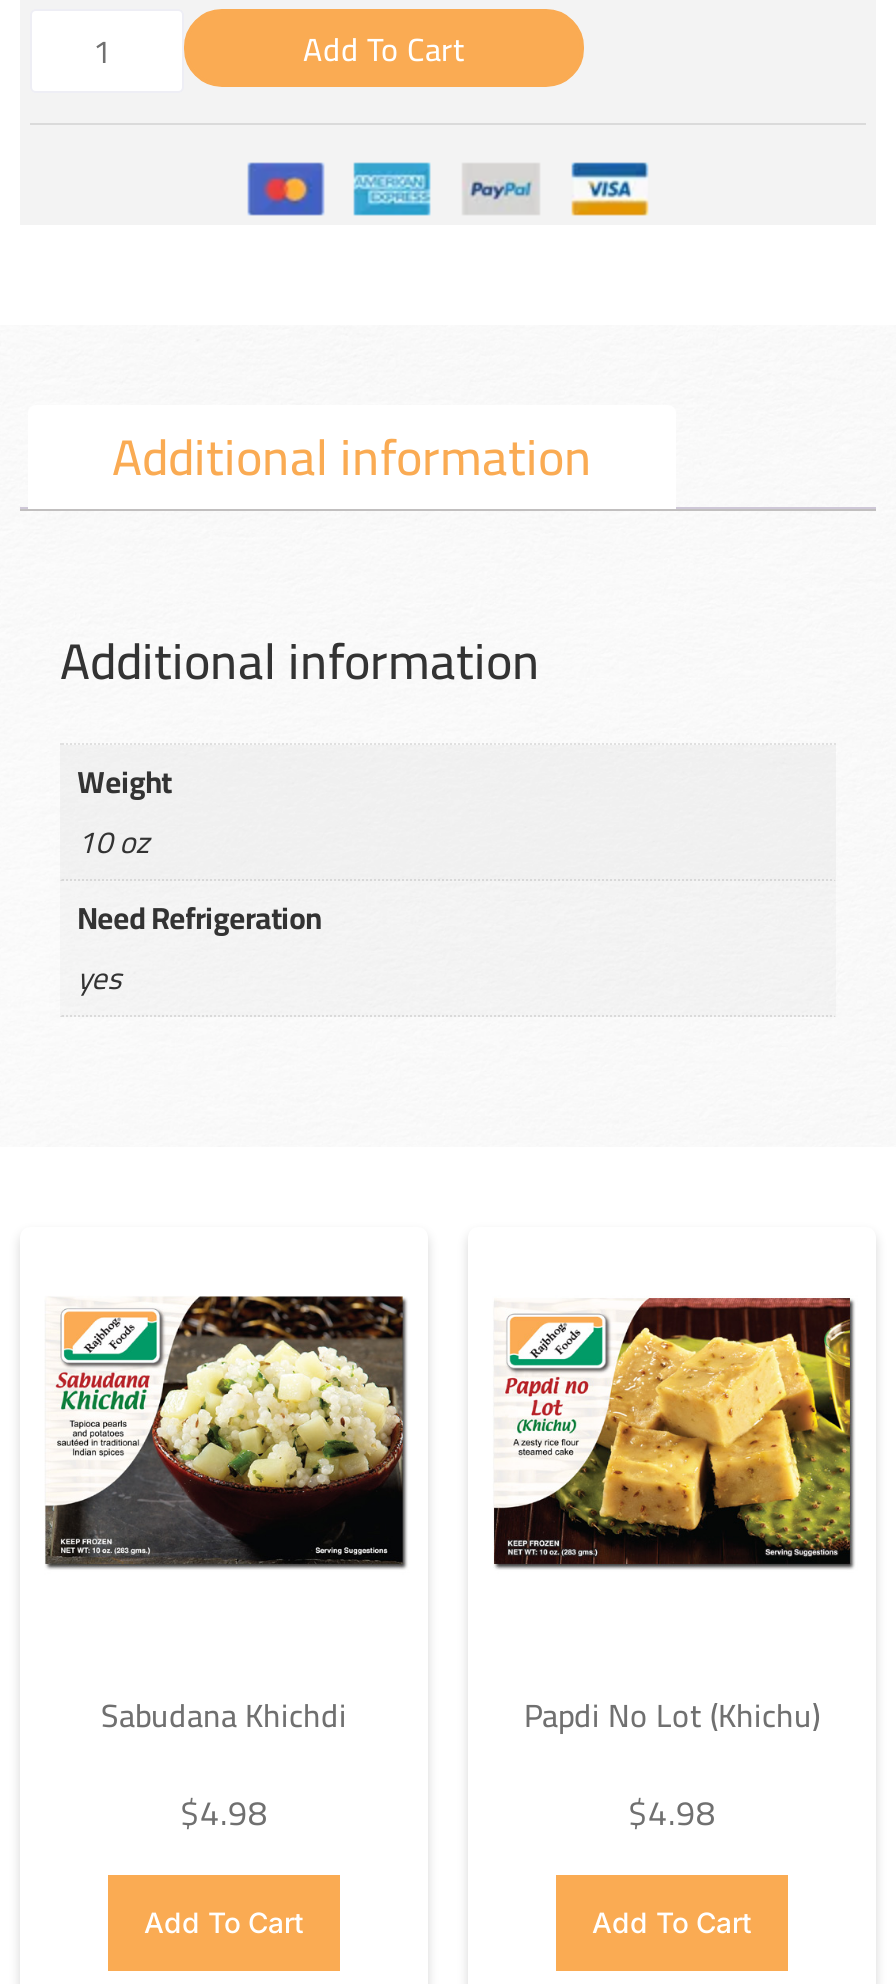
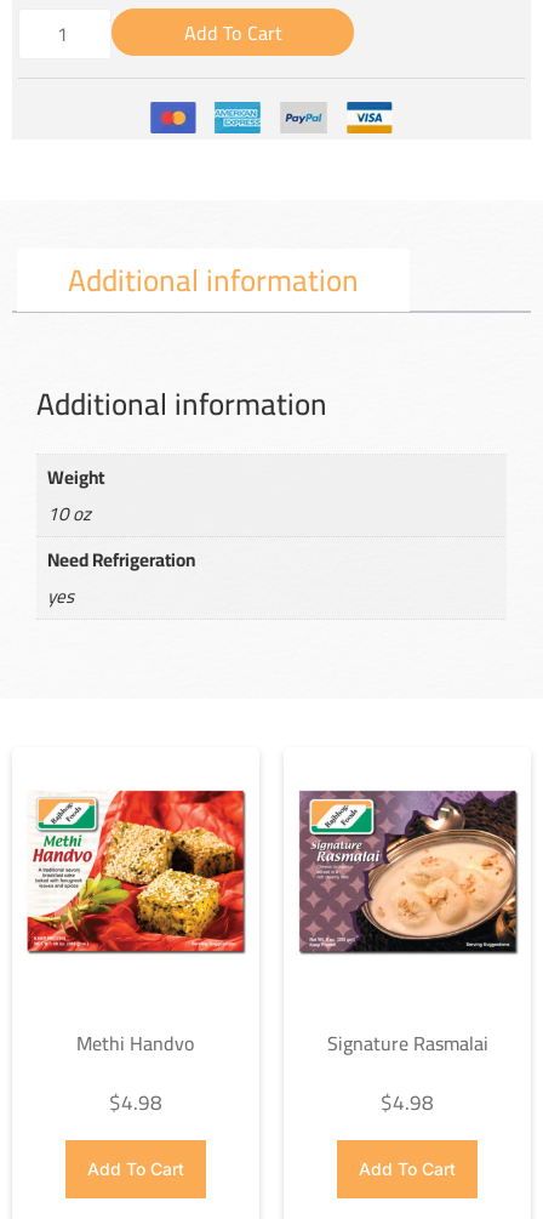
- [image]
+ [image]

- [image]
+ [image]

- Sabudana Khichdi
+ Methi Handvo

- Papdi No Lot (Khichu)
+ Signature Rasmalai
